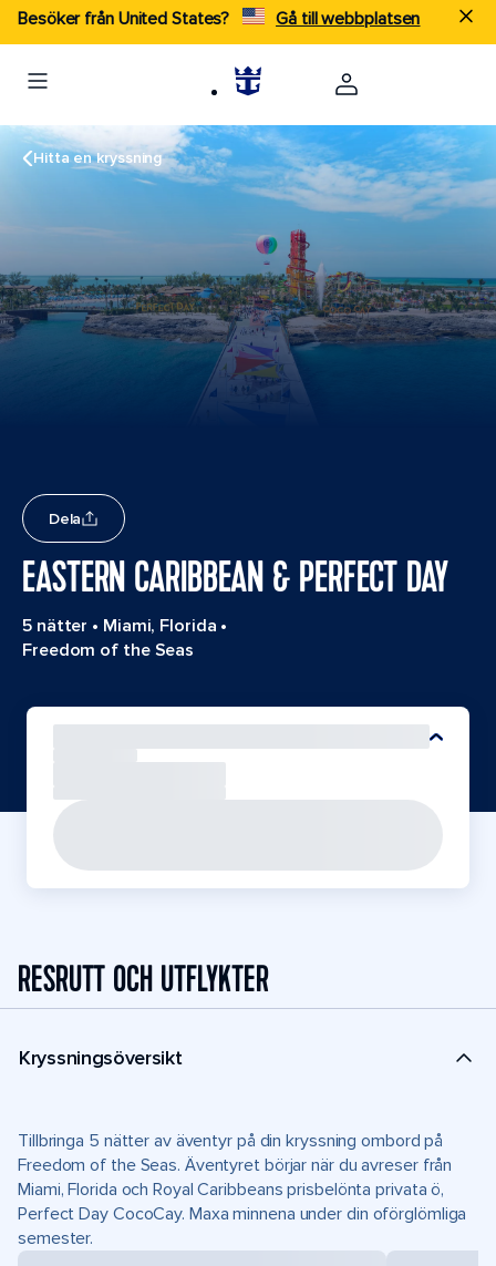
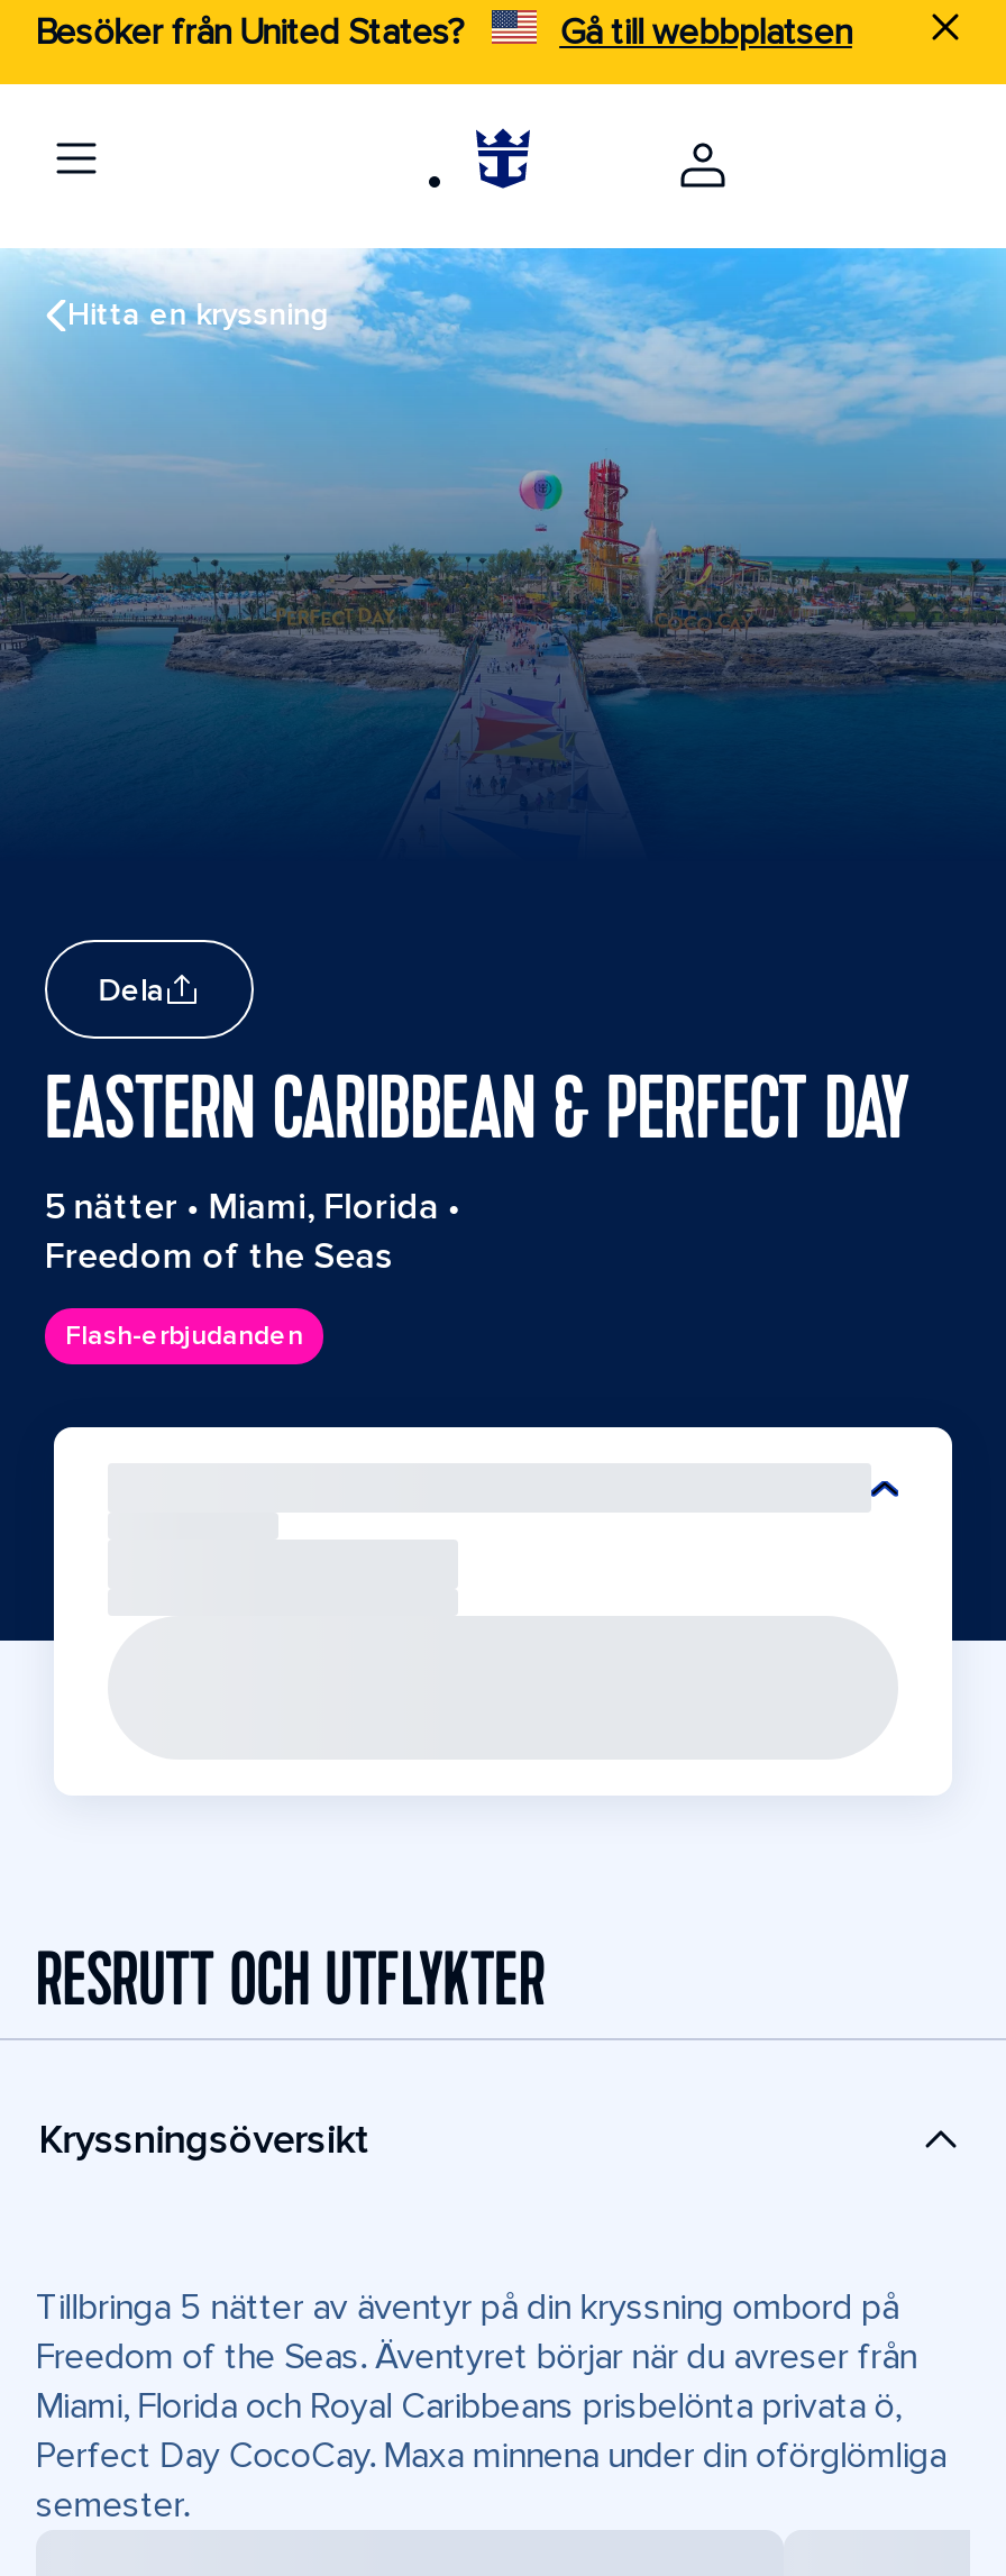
moved up: Dela | EASTERN CARIBBEAN & PERFECT DAY | 5 nätter • Miami, Florida • | Freedom of the Seas

+ Flash-erbjudanden
